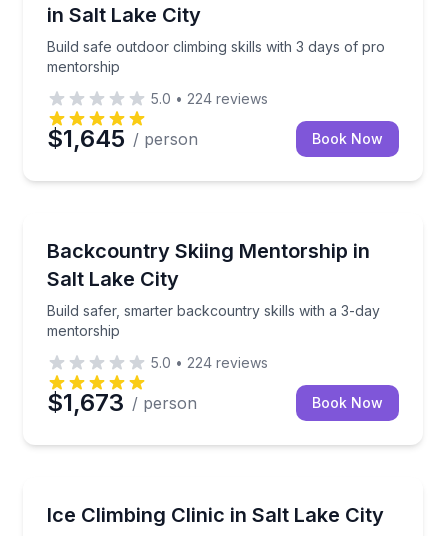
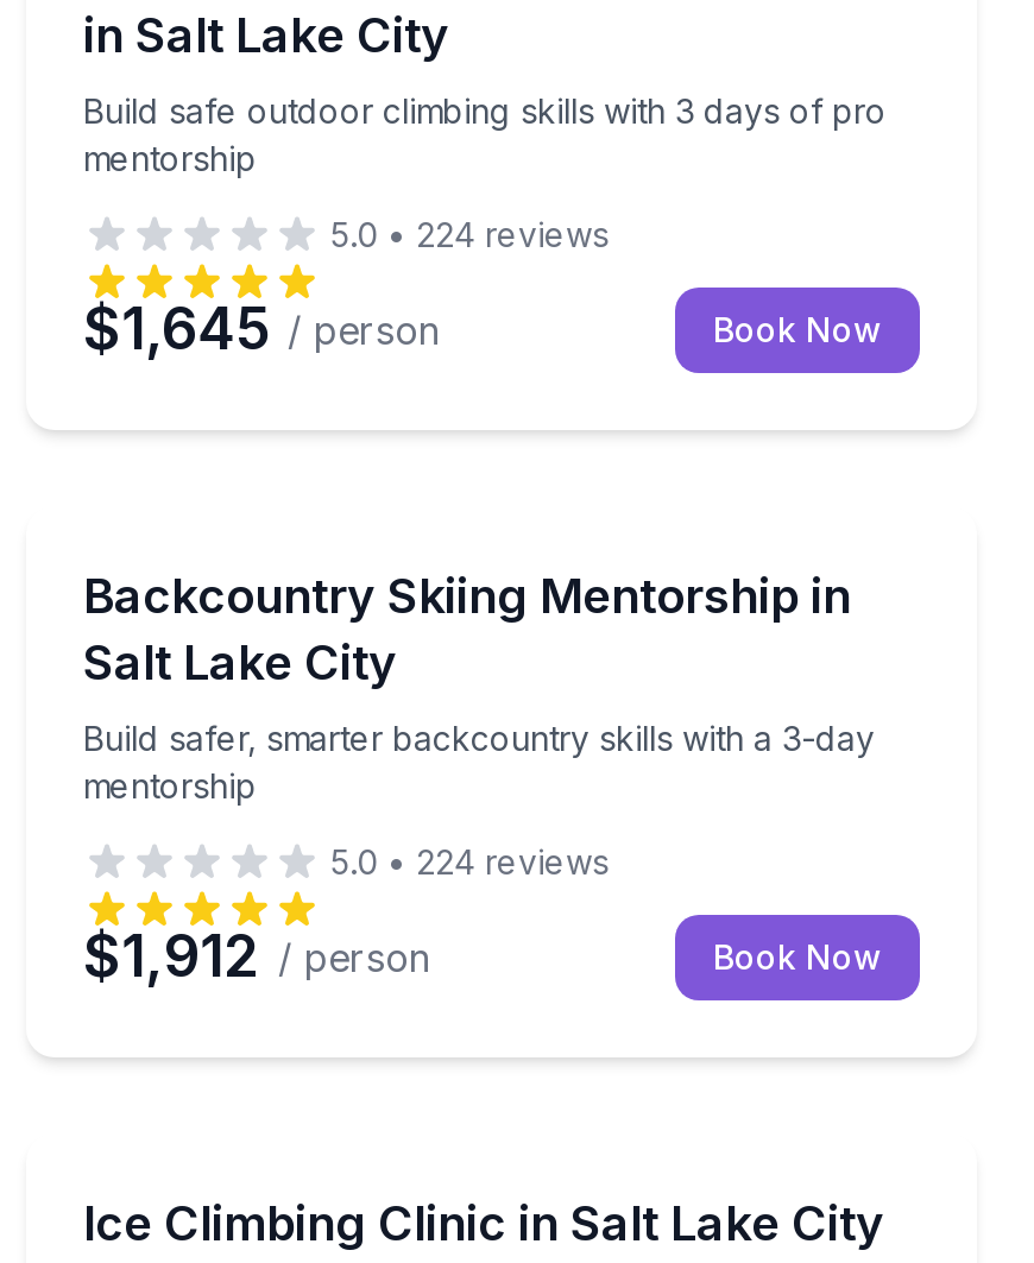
- $1,673 / person
+ $1,912 / person
